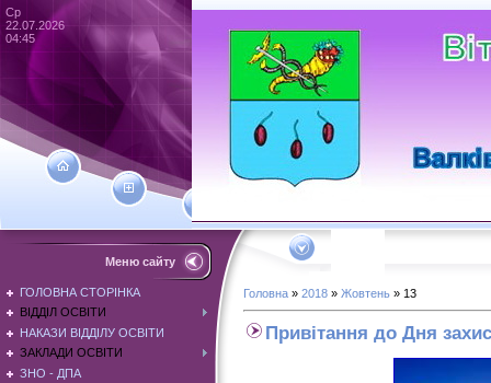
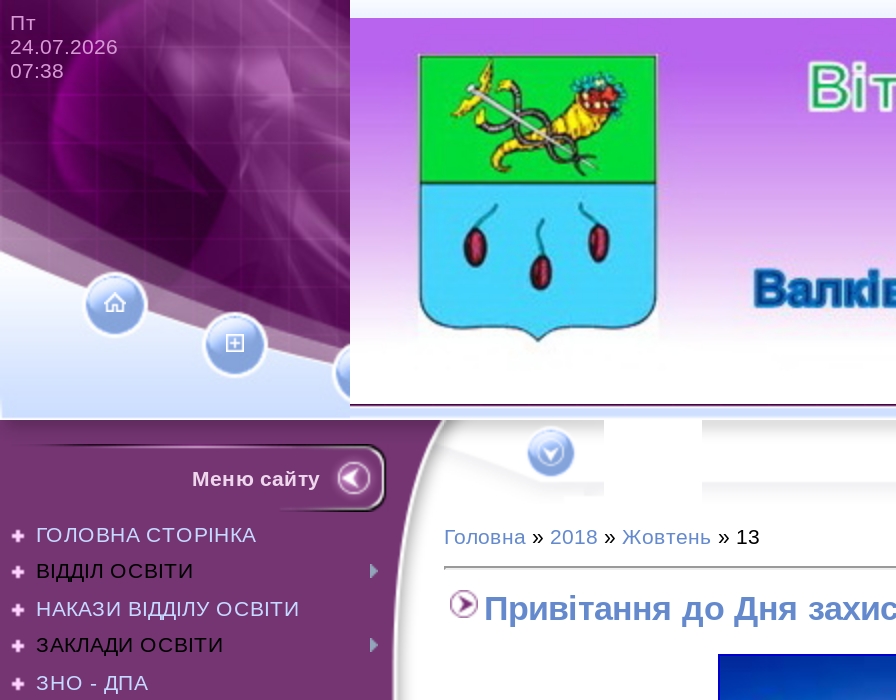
- Ср
- 22.07.2026
- 04:45
+ Пт
+ 24.07.2026
+ 07:38
